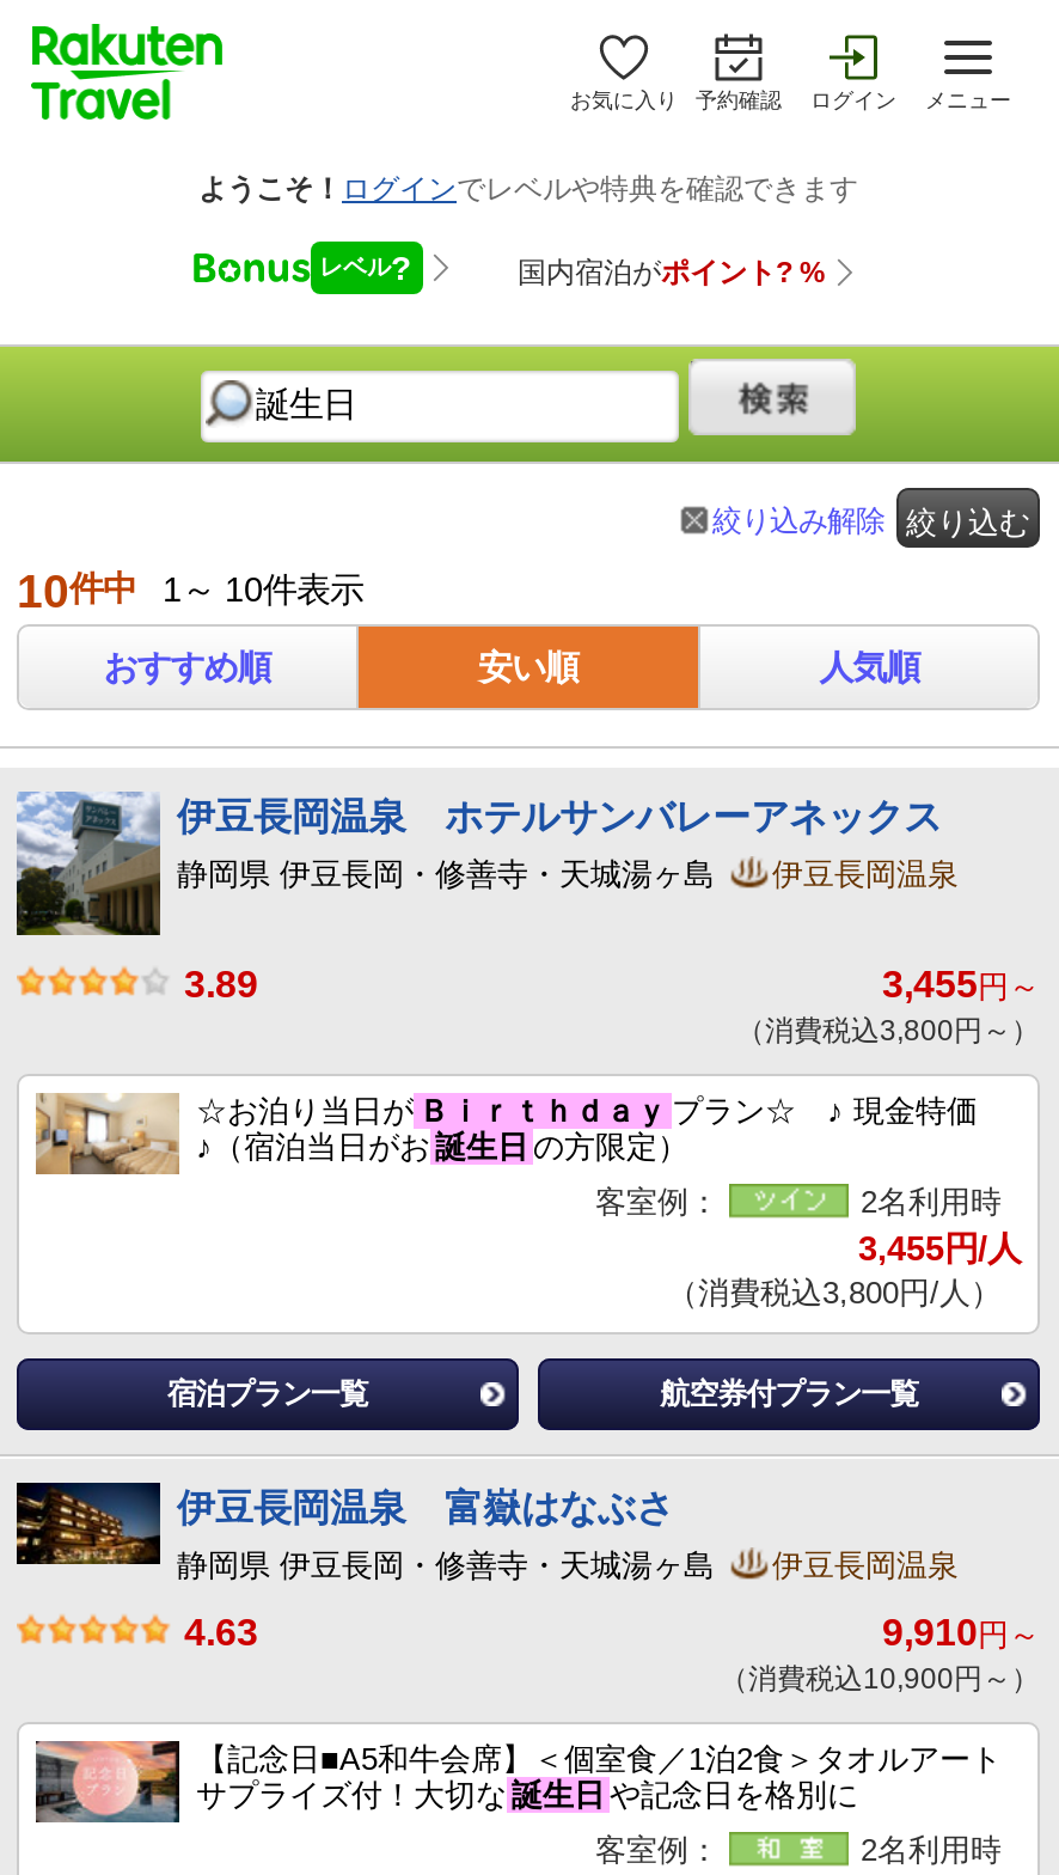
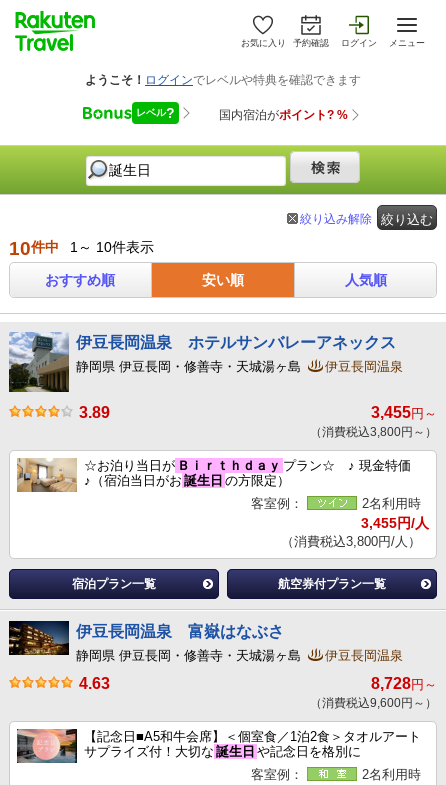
- 9,910円～
+ 8,728円～

- （消費税込10,900円～）
+ （消費税込9,600円～）
